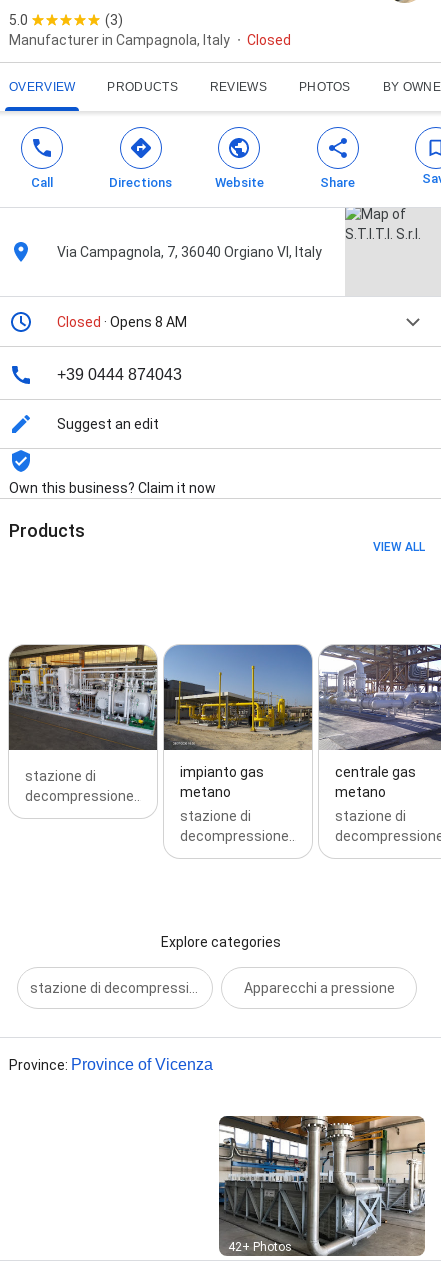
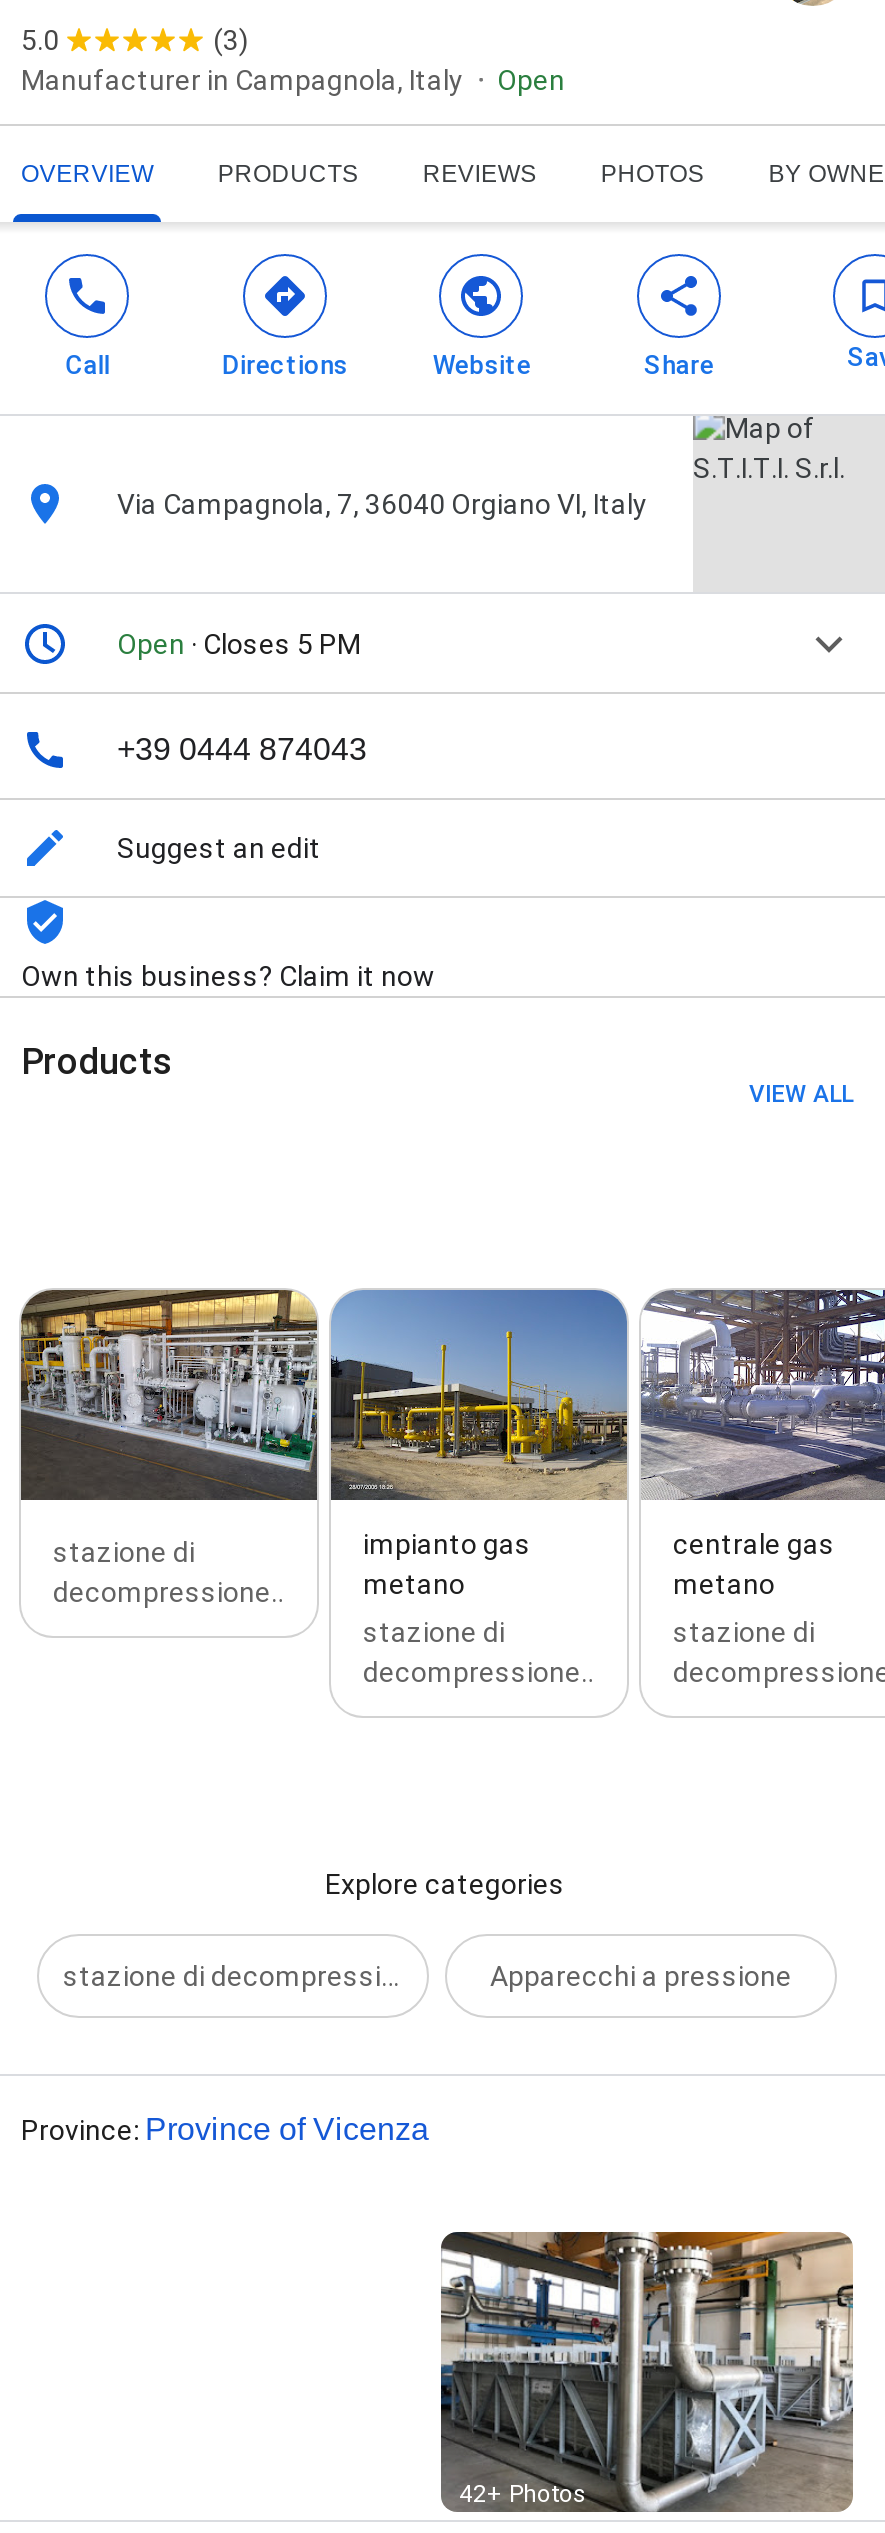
- Closed
+ Open

- Closed · Opens 8 AM
+ Open · Closes 5 PM
